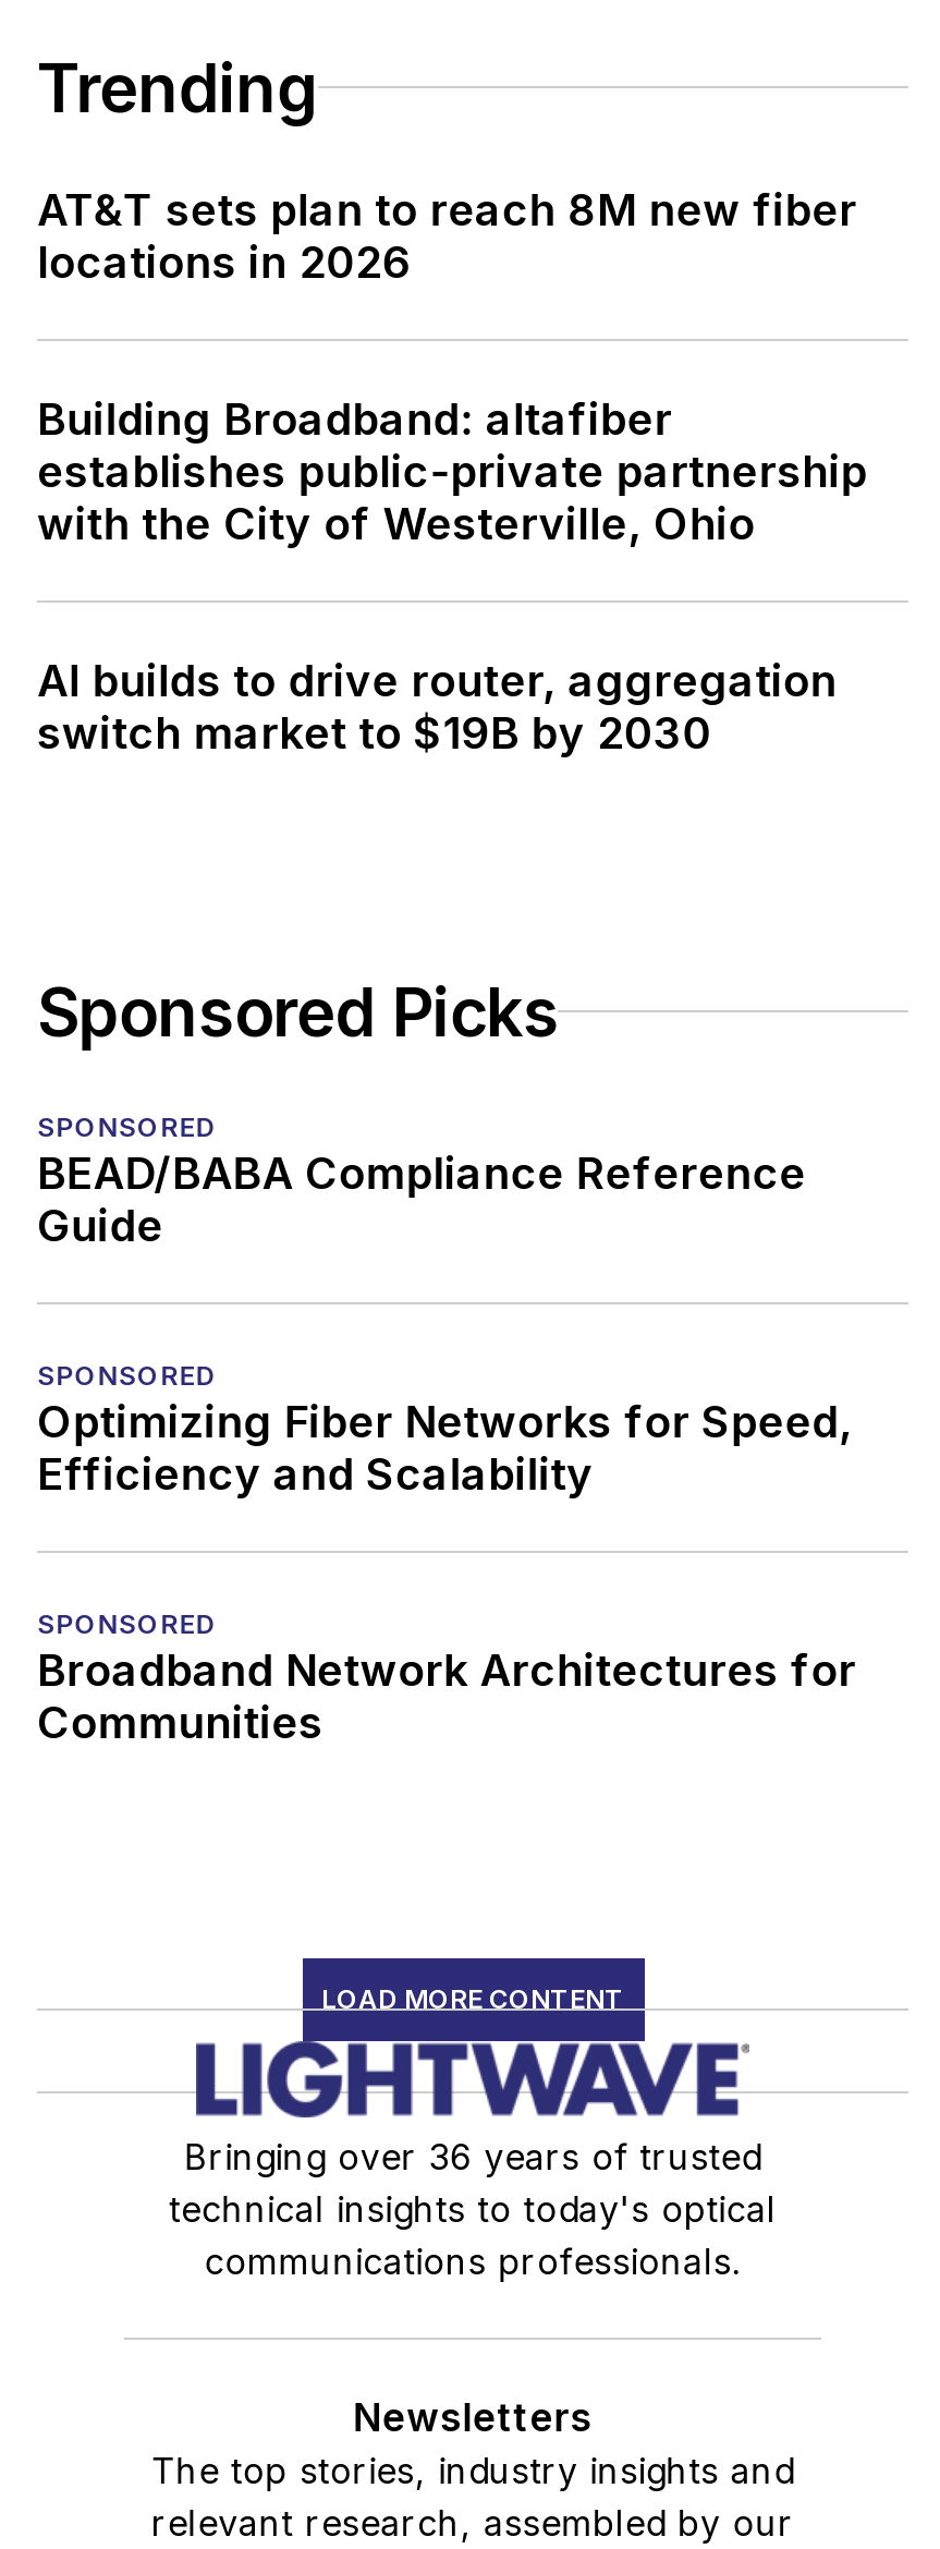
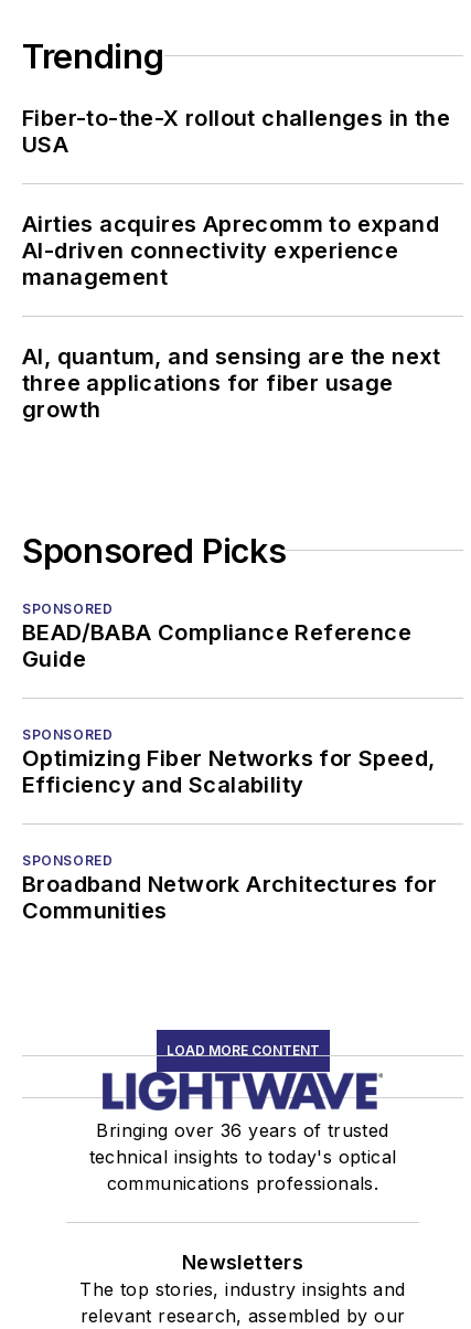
- AT&T sets plan to reach 8M new fiber
- locations in 2026
+ Fiber-to-the-X rollout challenges in the
+ USA

- Building Broadband: altafiber
- establishes public-private partnership
- with the City of Westerville, Ohio
+ Airties acquires Aprecomm to expand
+ AI-driven connectivity experience
+ management

- AI builds to drive router, aggregation
- switch market to $19B by 2030
+ AI, quantum, and sensing are the next
+ three applications for fiber usage
+ growth
